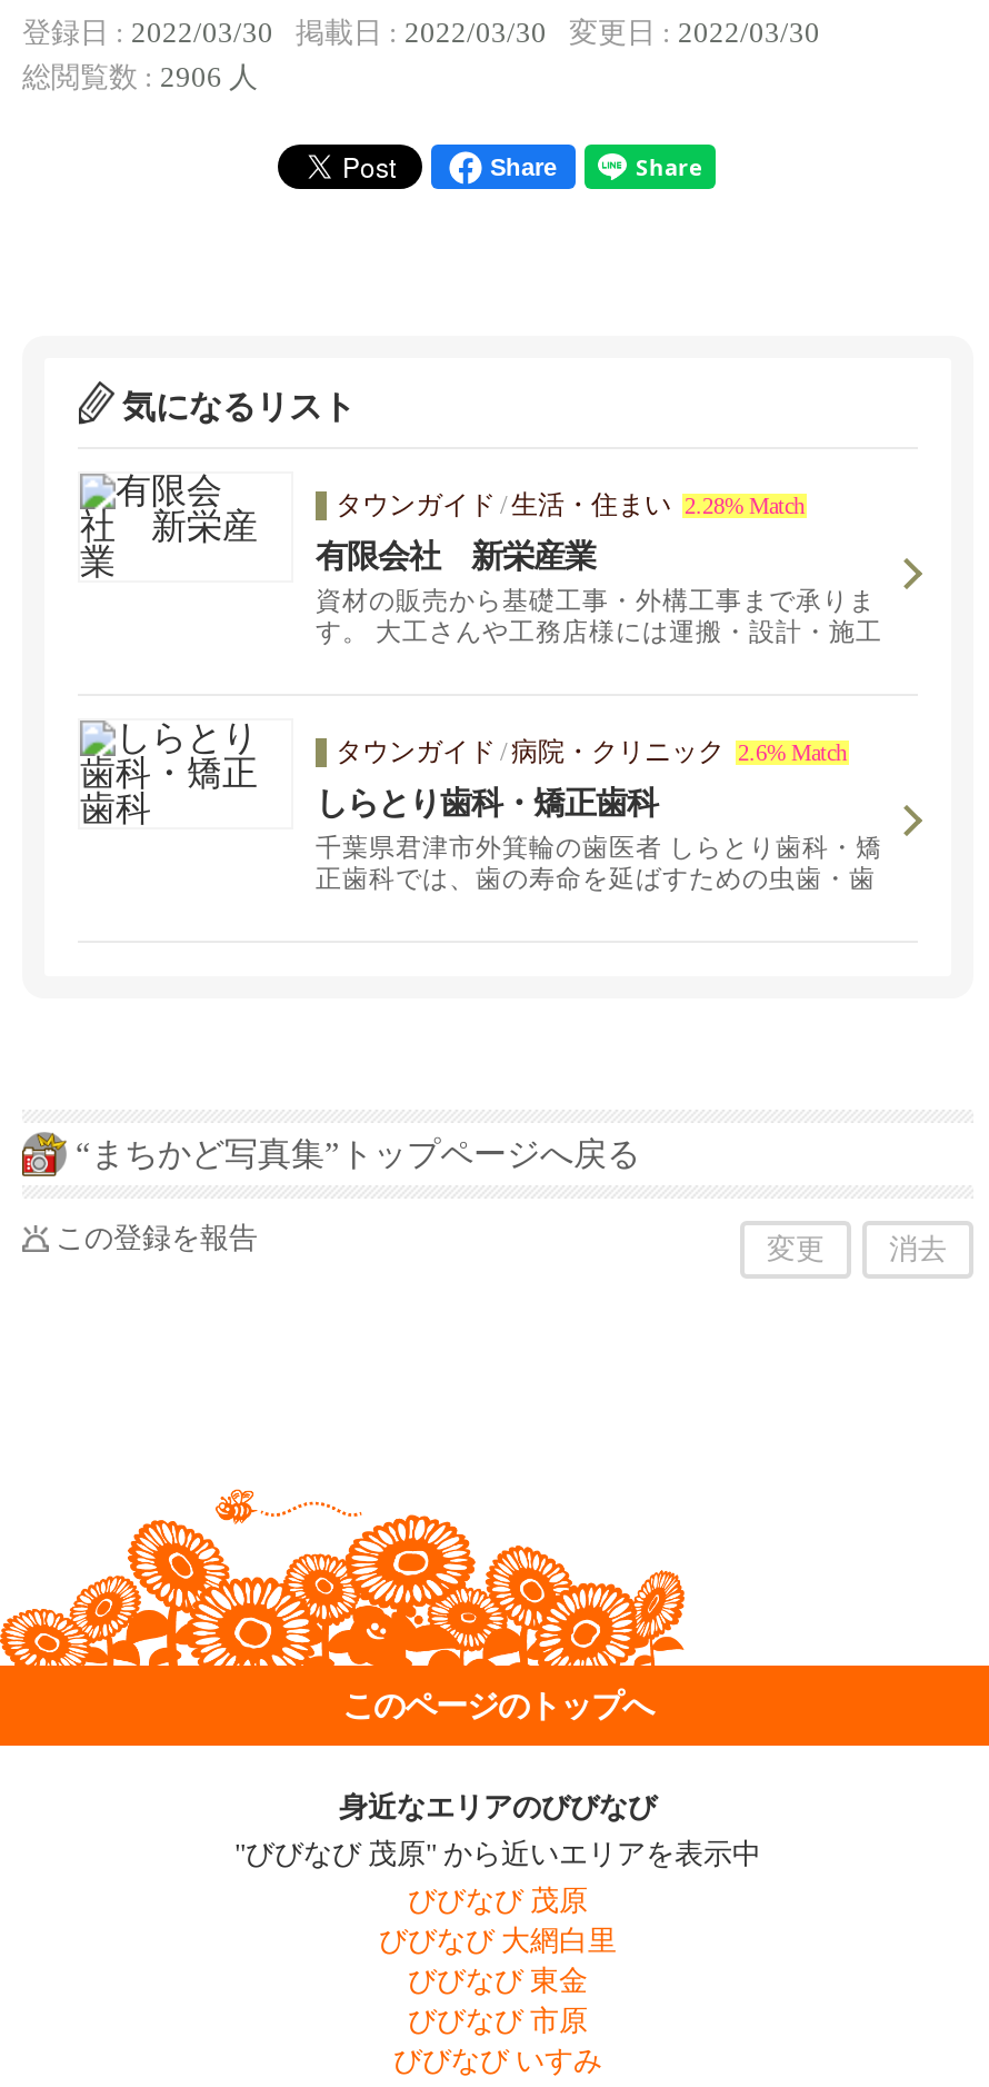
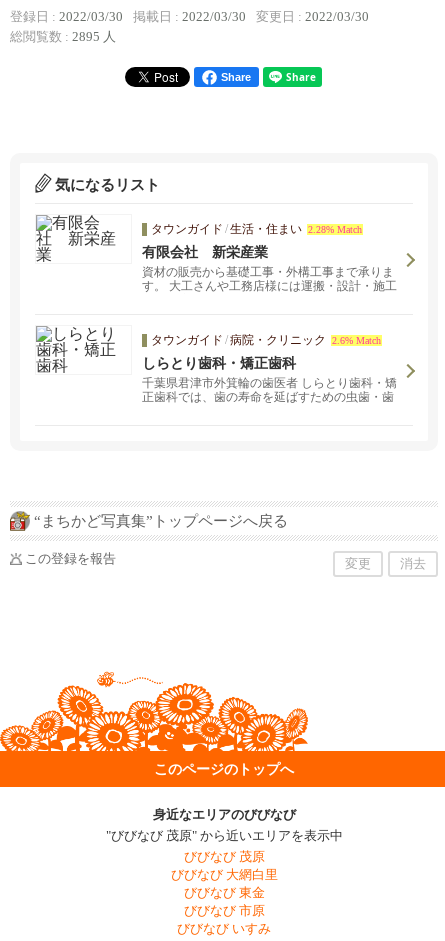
- 総閲覧数 : 2906 人
+ 総閲覧数 : 2895 人
